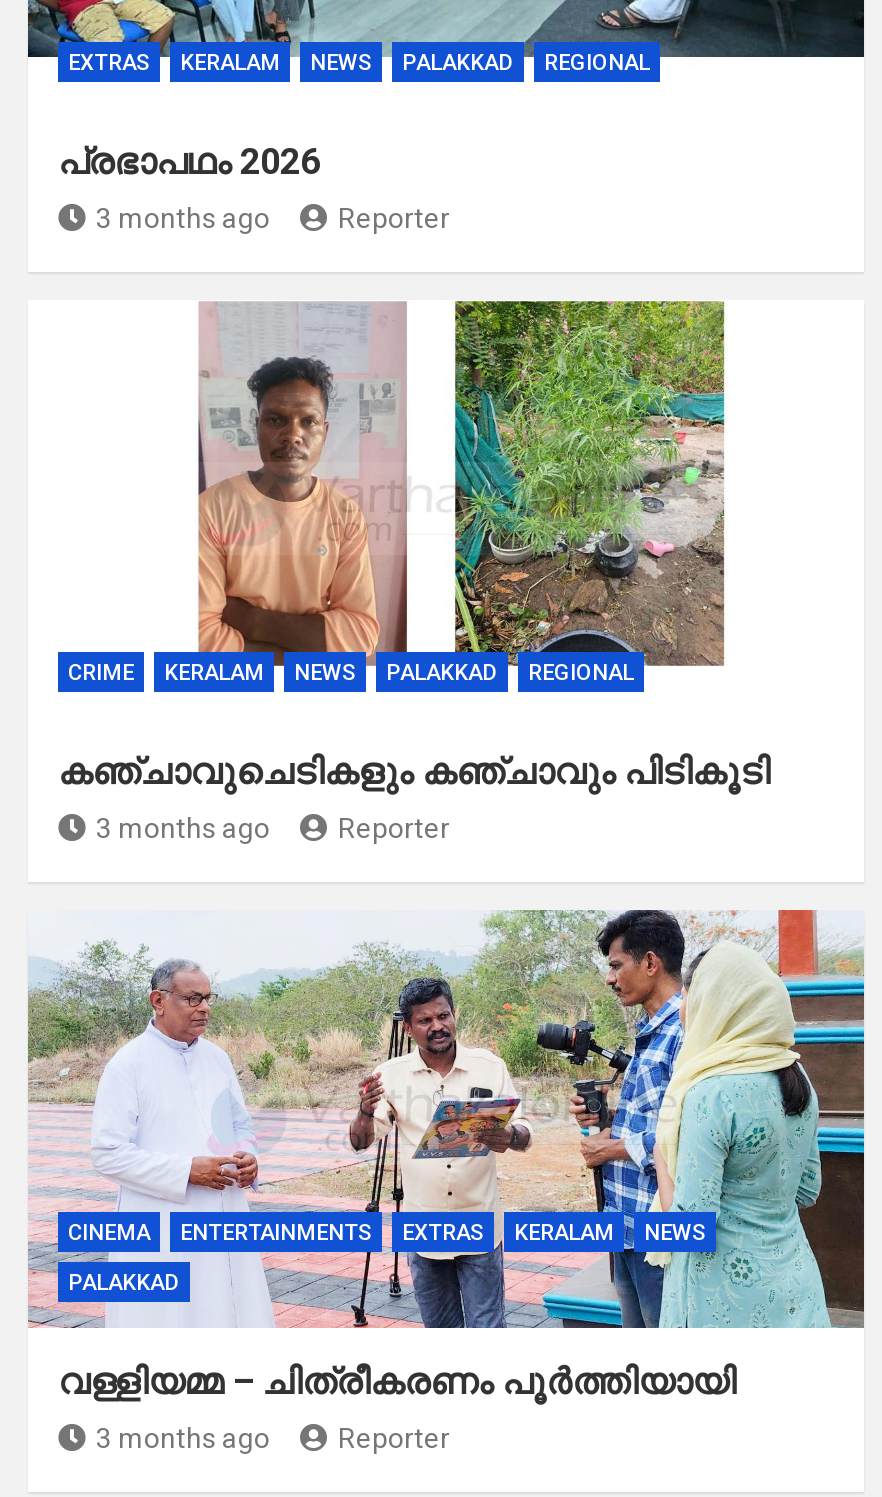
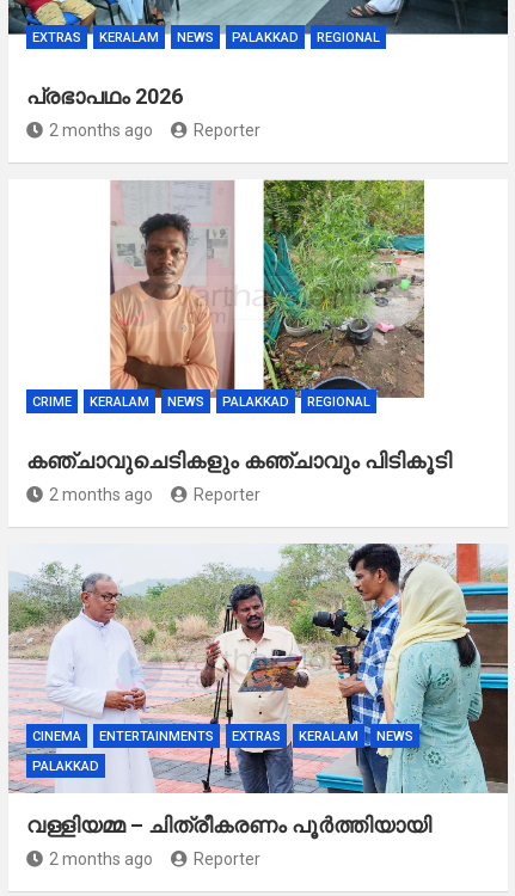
- 3 months ago
+ 2 months ago

- 3 months ago
+ 2 months ago

- 3 months ago
+ 2 months ago
